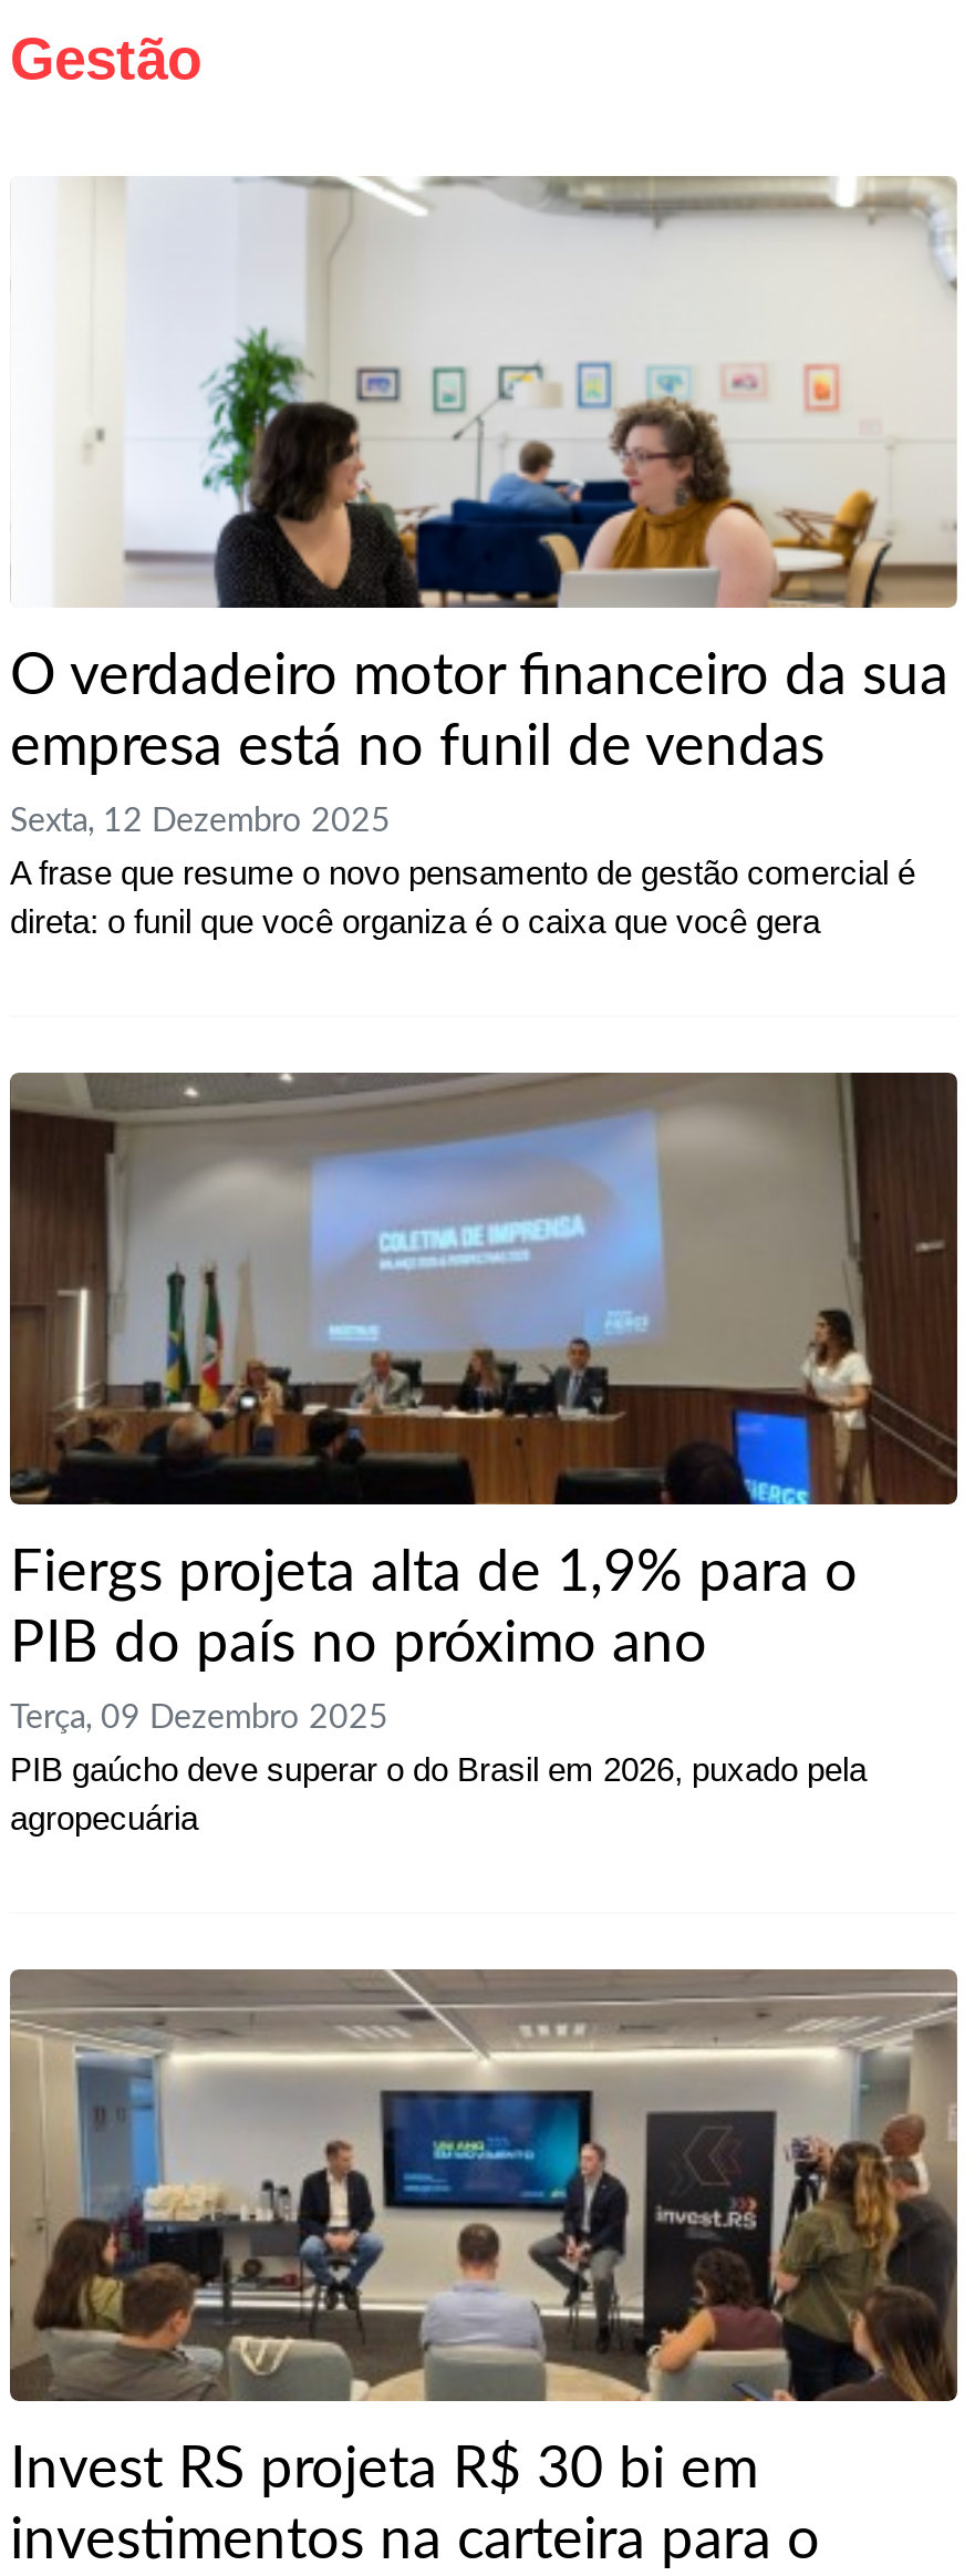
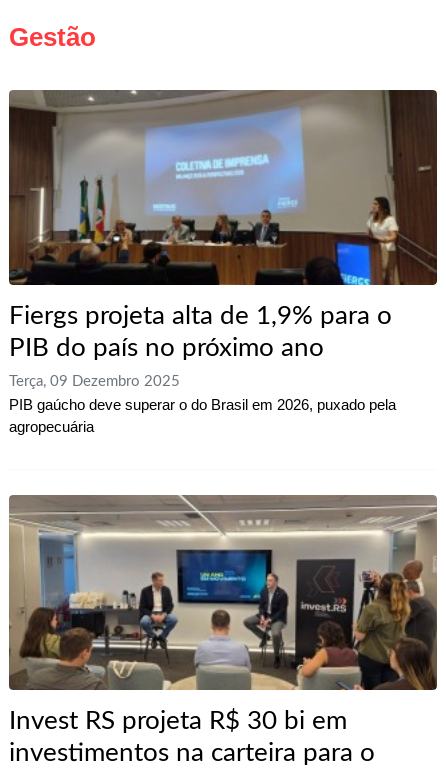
- [image]
- O verdadeiro motor financeiro da sua
- empresa está no funil de vendas
- Sexta, 12 Dezembro 2025
- A frase que resume o novo pensamento de gestão comercial é
- direta: o funil que você organiza é o caixa que você gera
